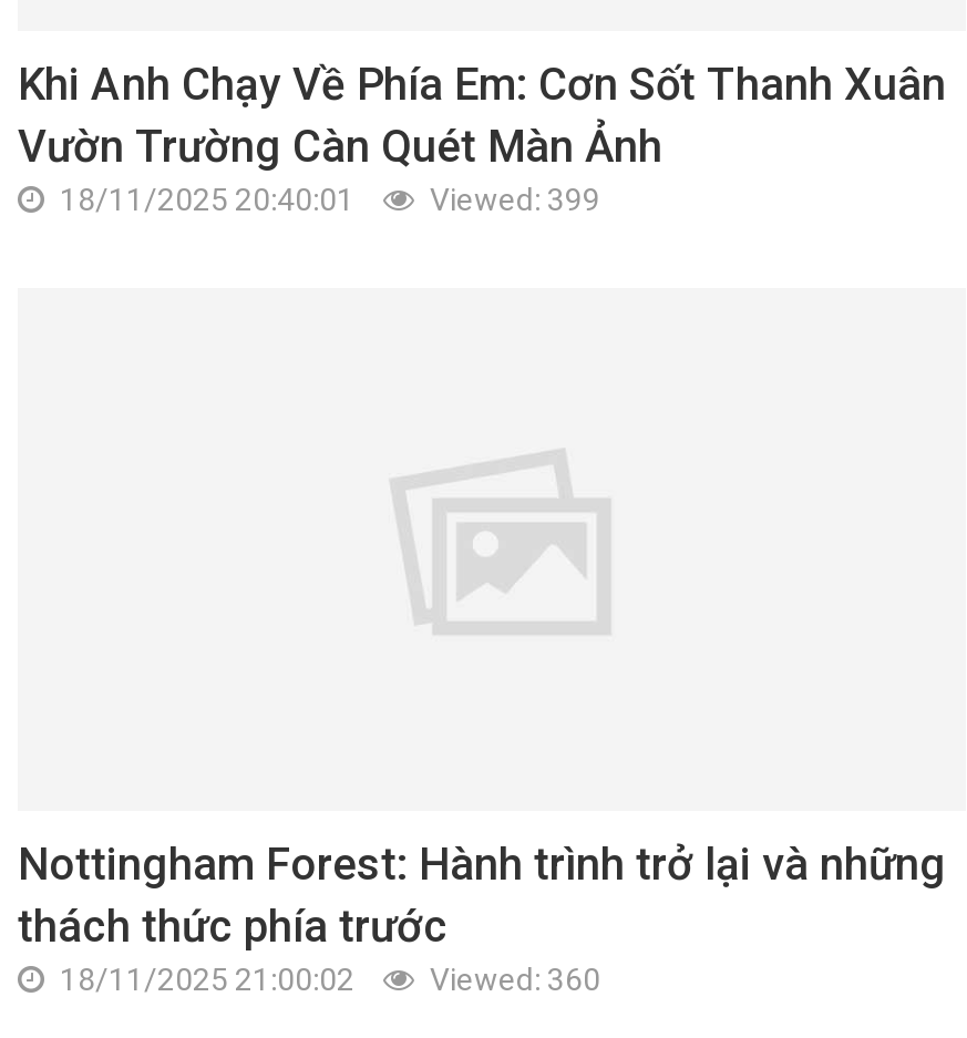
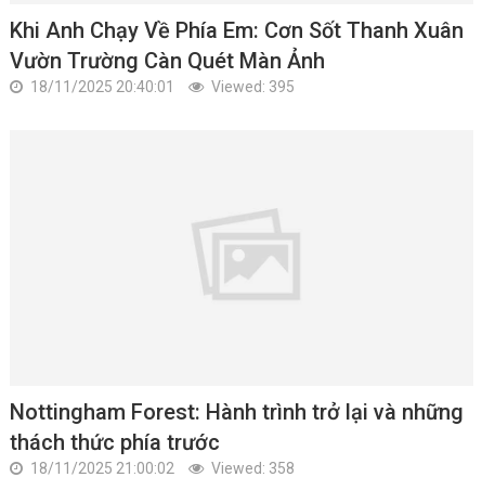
- 18/11/2025 20:40:01 Viewed: 399
+ 18/11/2025 20:40:01 Viewed: 395

- 18/11/2025 21:00:02 Viewed: 360
+ 18/11/2025 21:00:02 Viewed: 358
